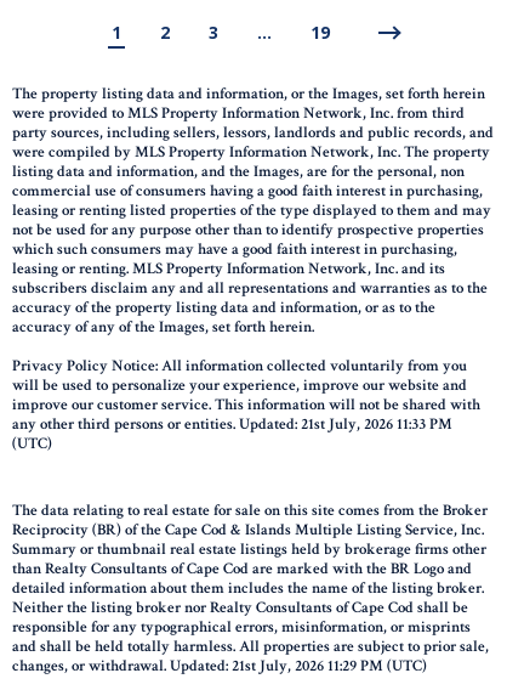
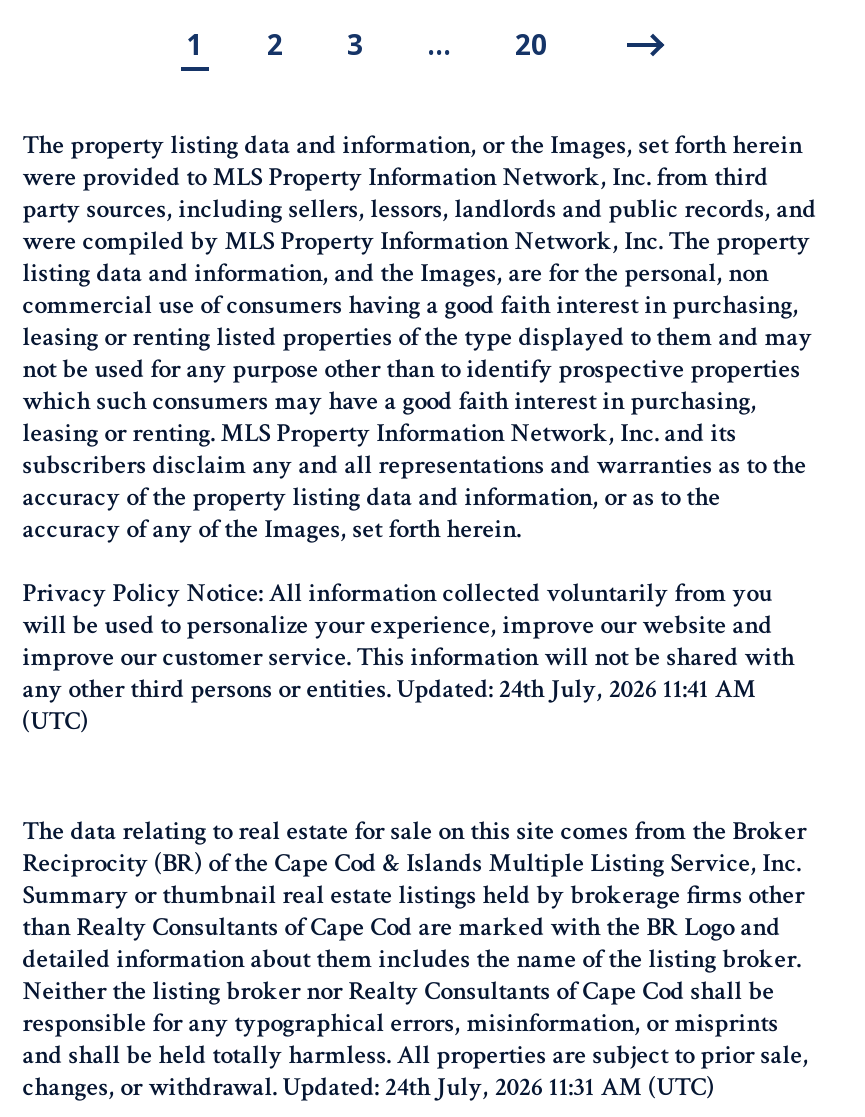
- 19
+ 20

- any other third persons or entities. Updated: 21st July, 2026 11:33 PM
+ any other third persons or entities. Updated: 24th July, 2026 11:41 AM

- changes, or withdrawal. Updated: 21st July, 2026 11:29 PM (UTC)
+ changes, or withdrawal. Updated: 24th July, 2026 11:31 AM (UTC)
